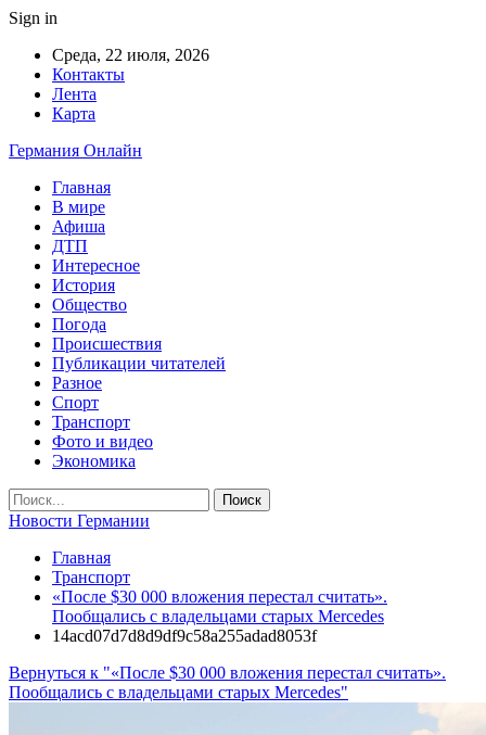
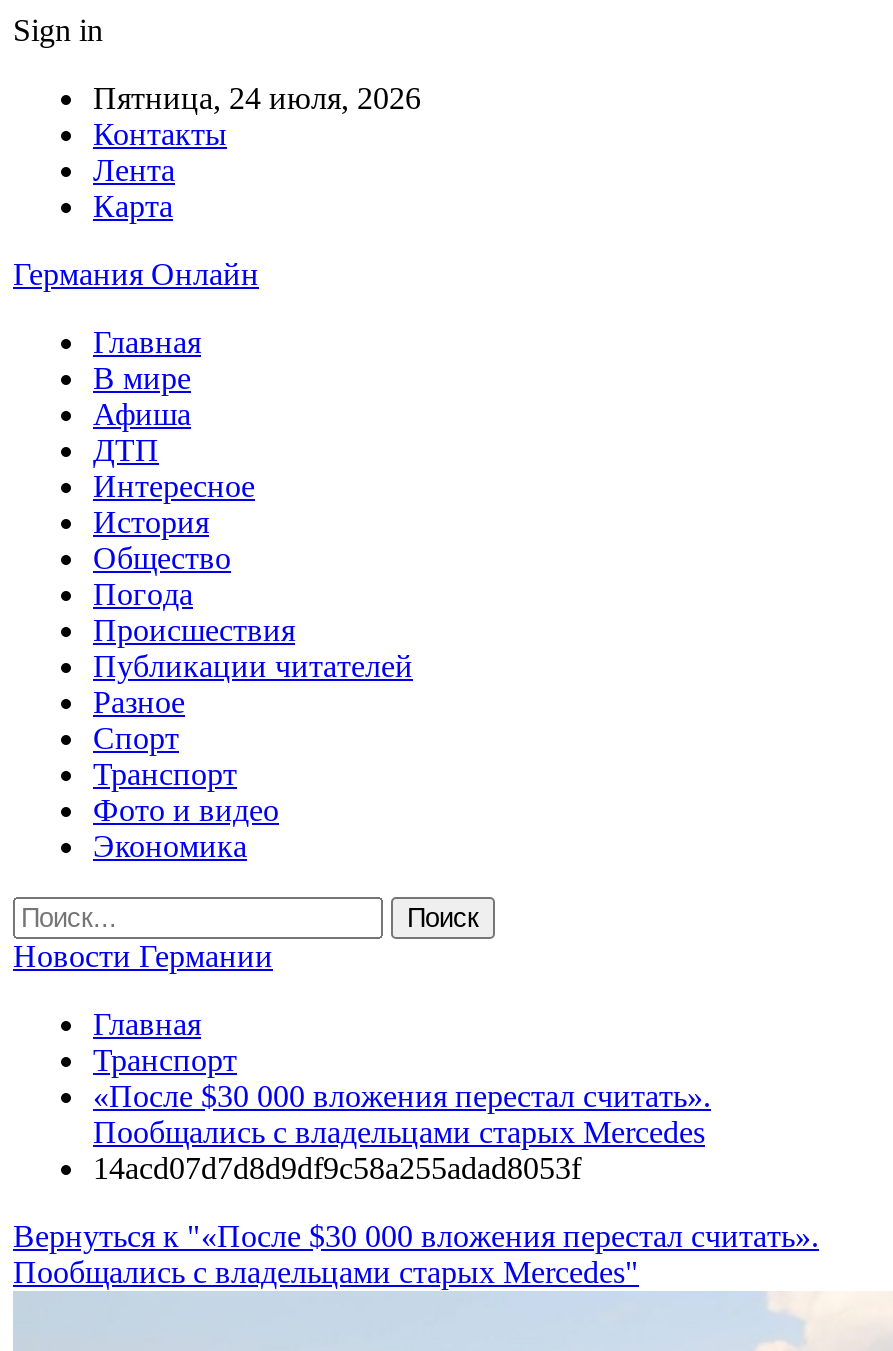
- Среда, 22 июля, 2026
+ Пятница, 24 июля, 2026
